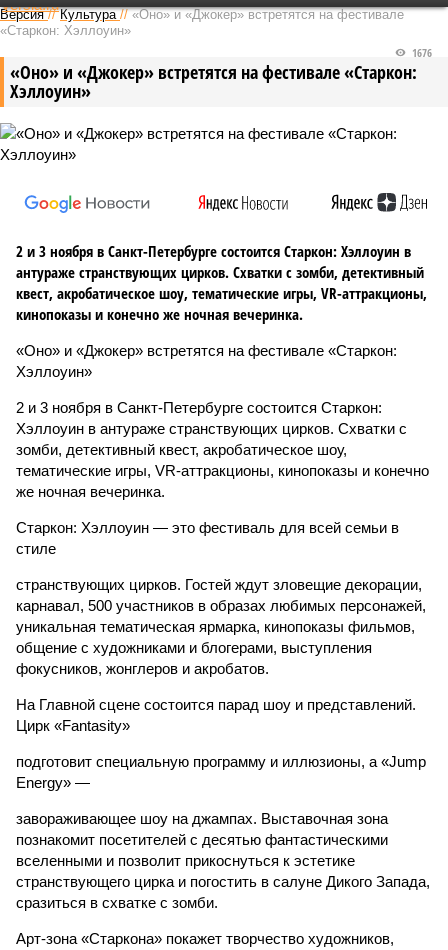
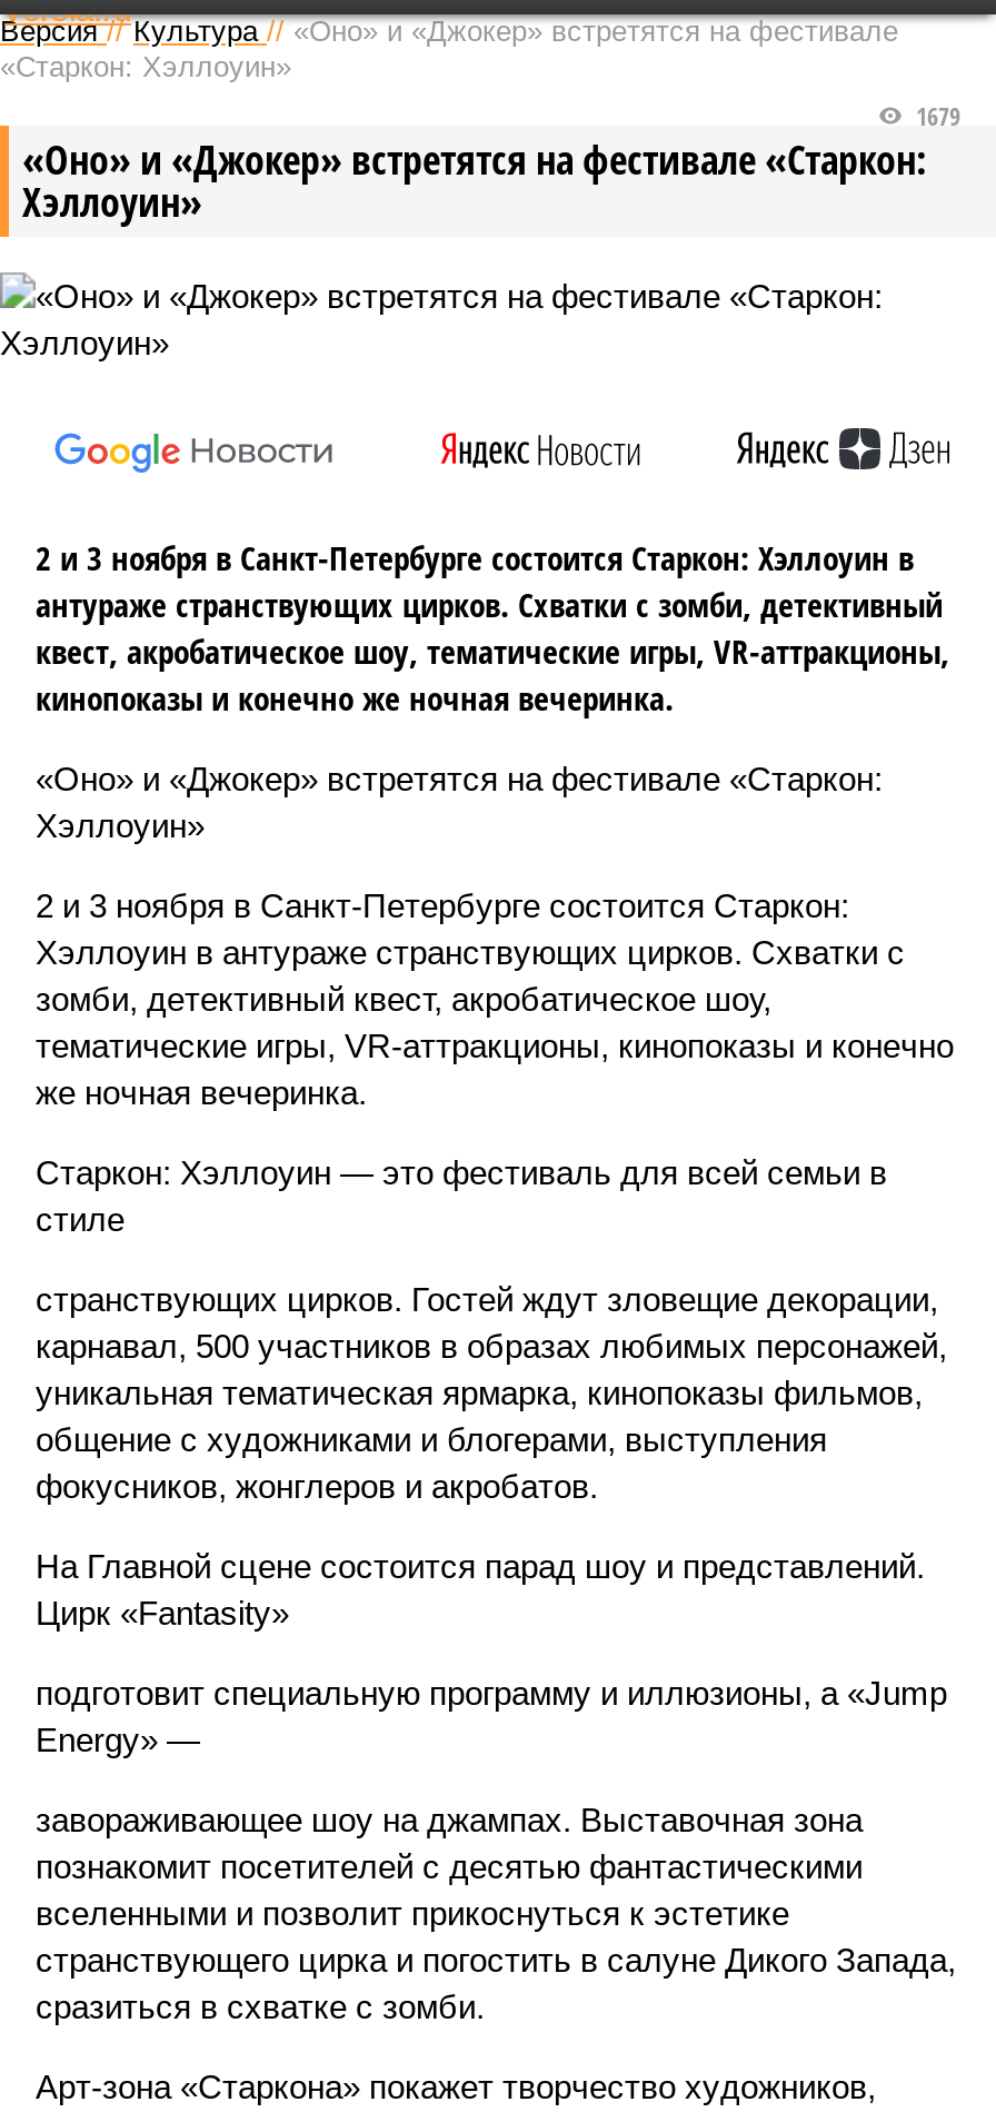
- 1676
+ 1679
